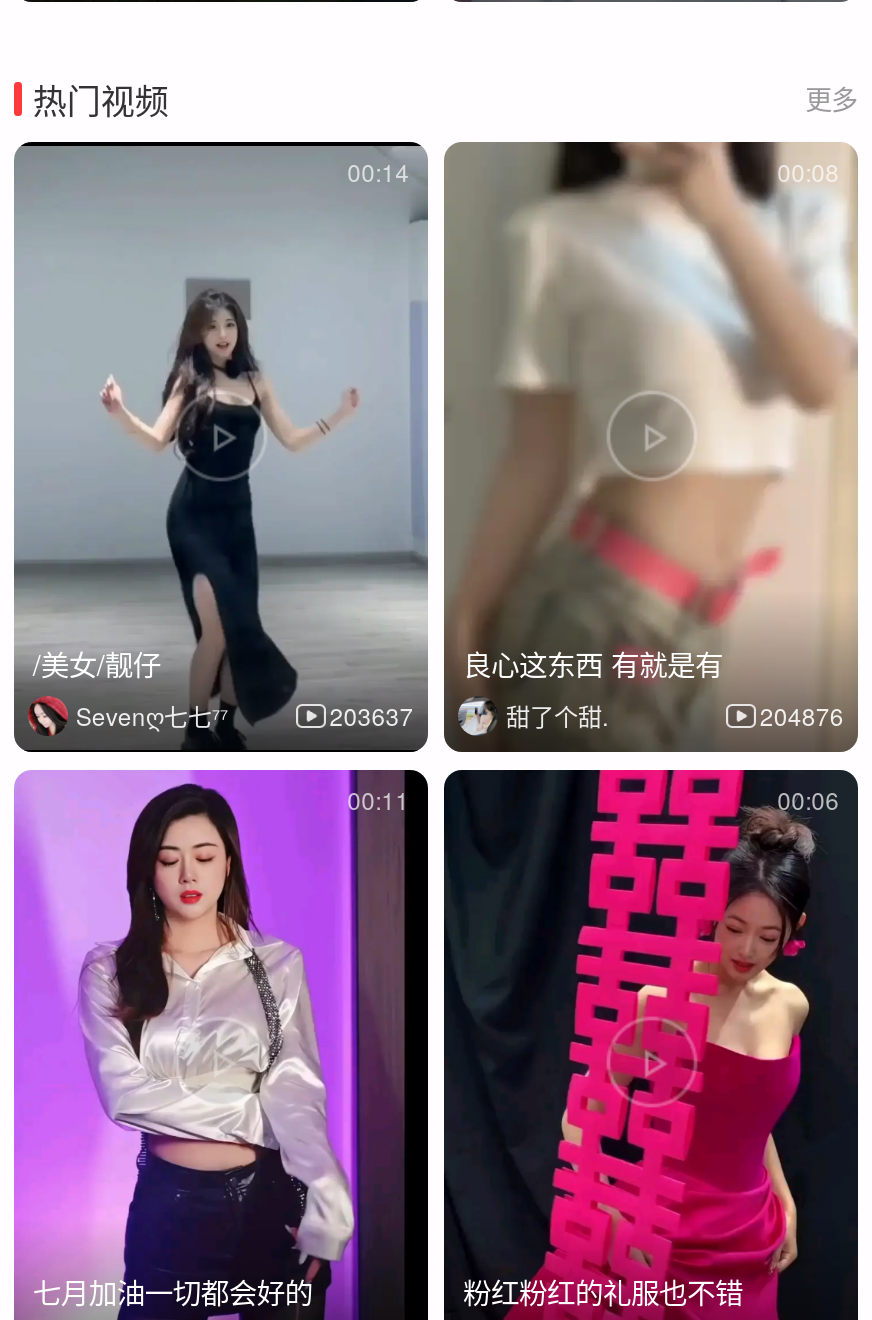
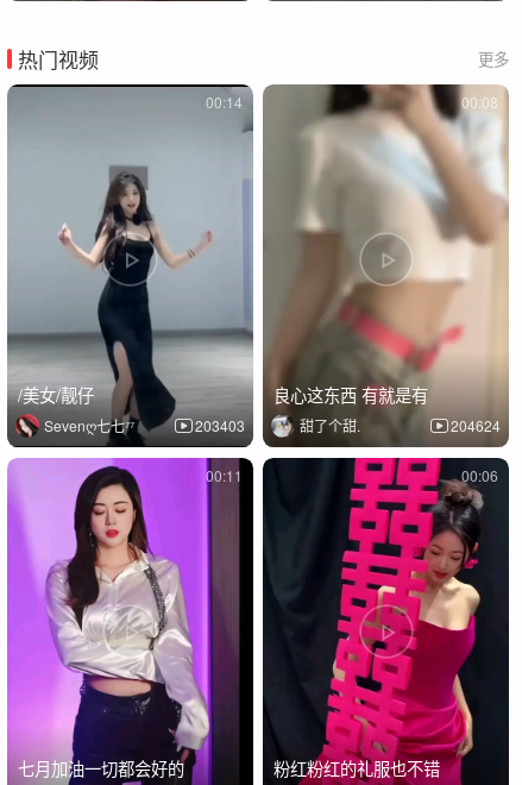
- 203637
+ 203403

- 204876
+ 204624
